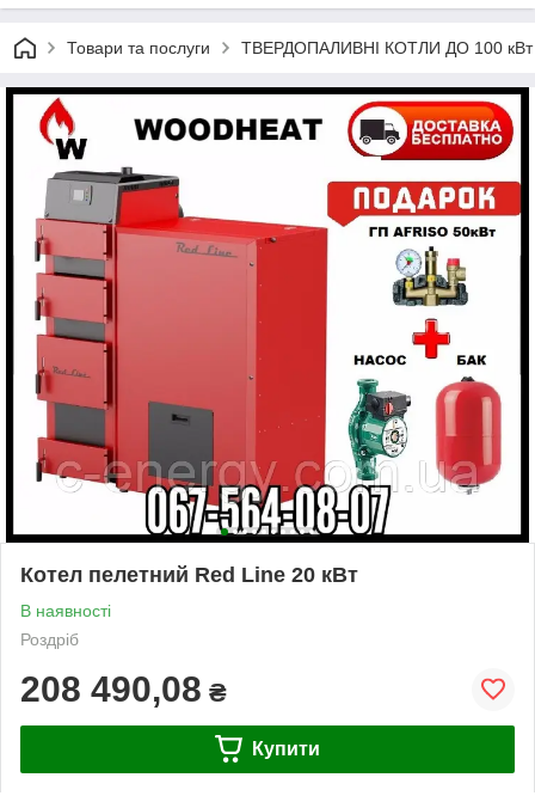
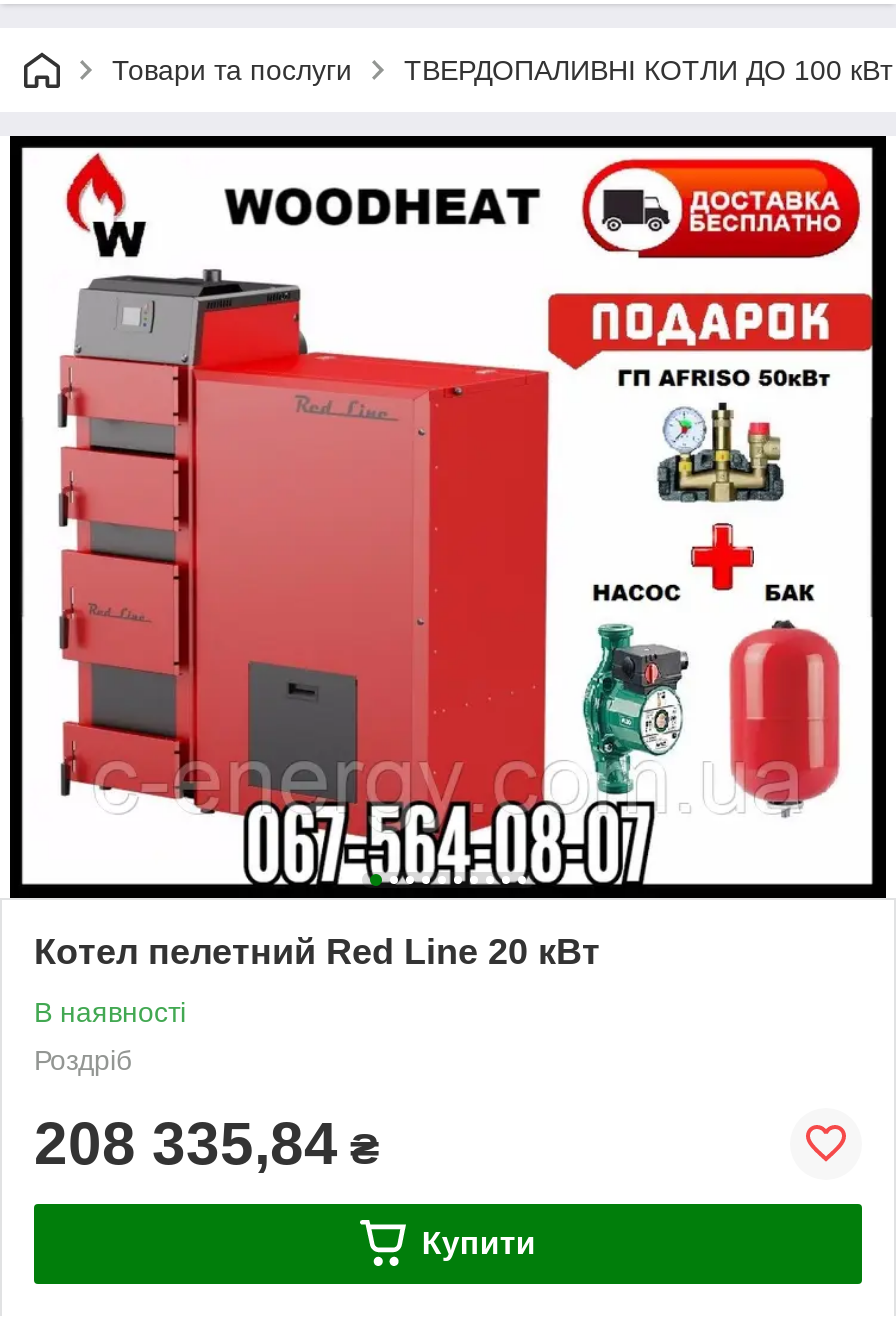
- 208 490,08 ₴
+ 208 335,84 ₴
